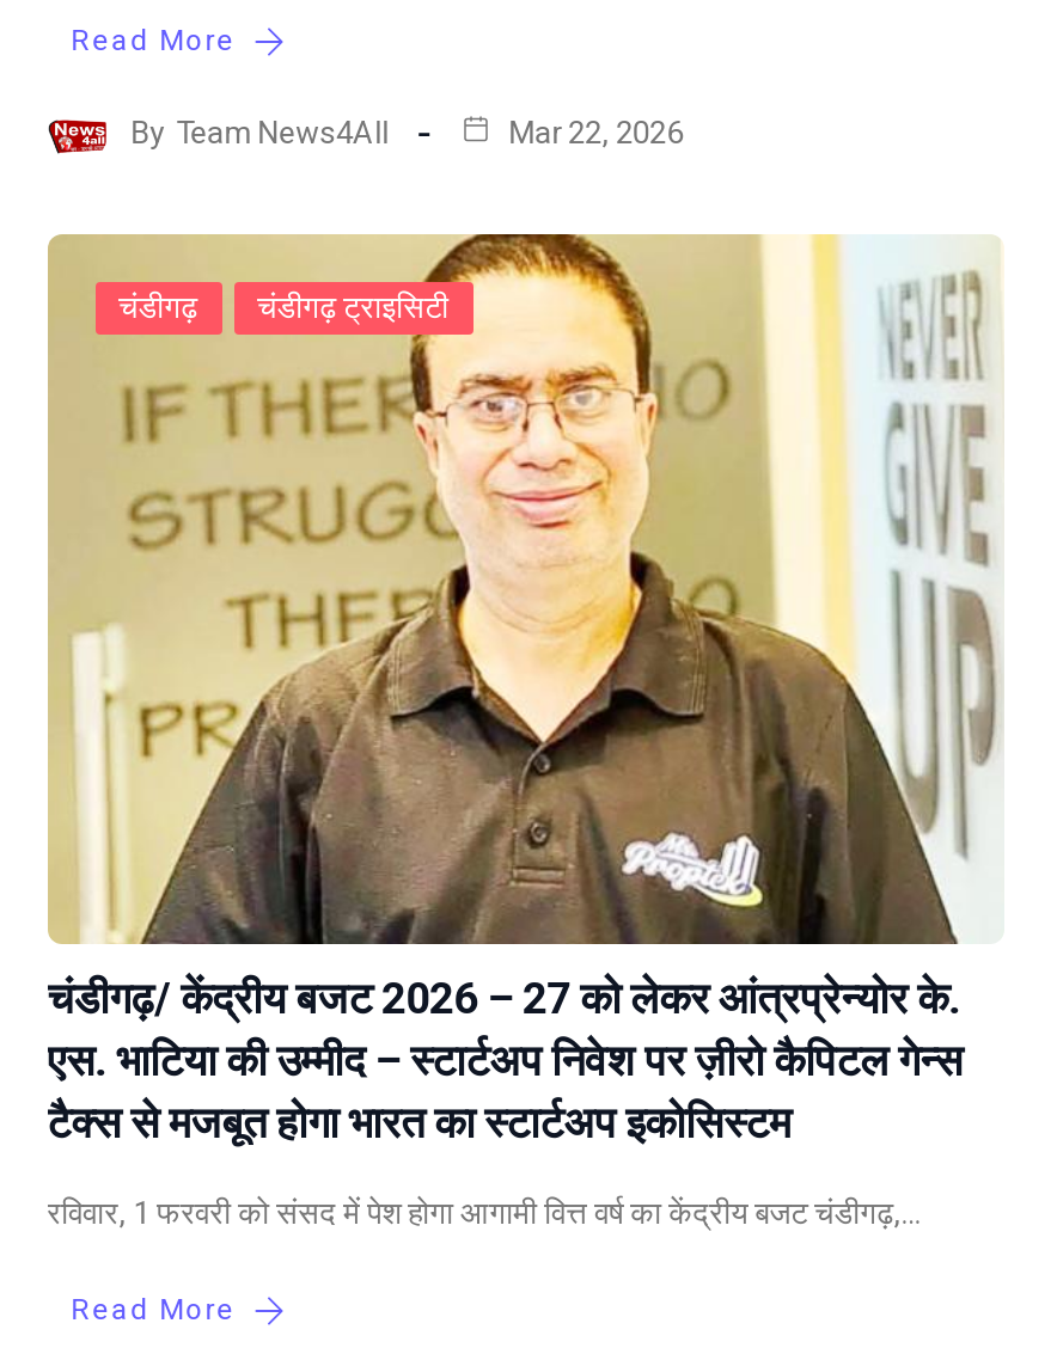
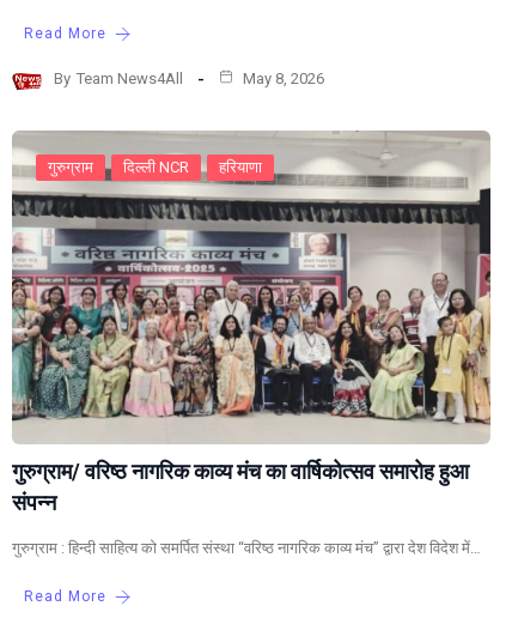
- Mar 22, 2026
+ May 8, 2026

- [image]
- चंडीगढ़
- चंडीगढ़ ट्राइसिटी
+ [image]
+ गुरुग्राम
+ दिल्ली NCR
+ हरियाणा

- चंडीगढ़/ केंद्रीय बजट 2026 – 27 को लेकर आंत्रप्रेन्योर के.
- एस. भाटिया की उम्मीद – स्टार्टअप निवेश पर ज़ीरो कैपिटल गेन्स
- टैक्स से मजबूत होगा भारत का स्टार्टअप इकोसिस्टम
+ गुरुग्राम/ वरिष्ठ नागरिक काव्य मंच का वार्षिकोत्सव समारोह हुआ
+ संपन्न

- रविवार, 1 फरवरी को संसद में पेश होगा आगामी वित्त वर्ष का केंद्रीय बजट चंडीगढ़,…
+ गुरुग्राम : हिन्दी साहित्य को समर्पित संस्था “वरिष्ठ नागरिक काव्य मंच” द्वारा देश विदेश में…
